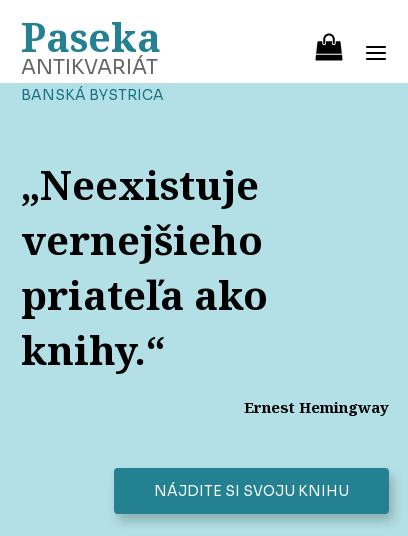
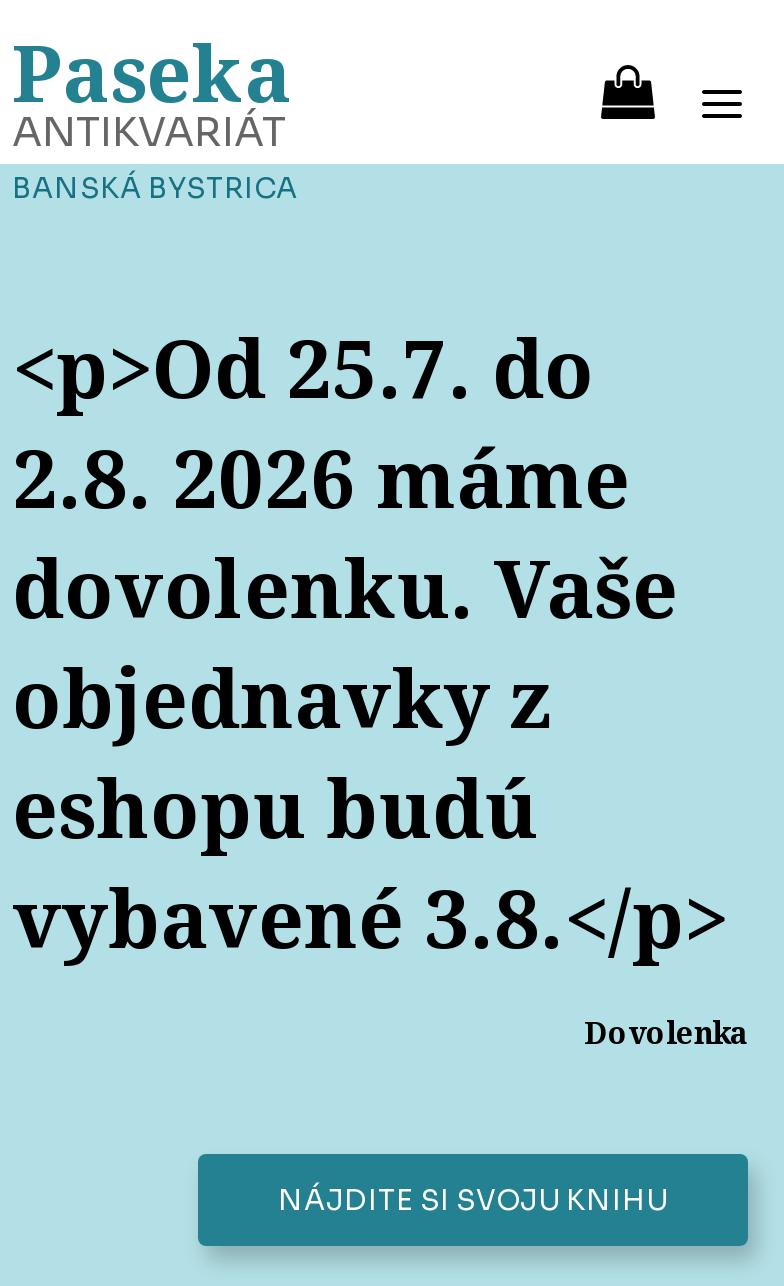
- „Neexistuje
- vernejšieho
- priateľa ako
- knihy.“
- Ernest Hemingway
+ <p>Od 25.7. do
+ 2.8. 2026 máme
+ dovolenku. Vaše
+ objednavky z
+ eshopu budú
+ vybavené 3.8.</p>
+ Dovolenka
